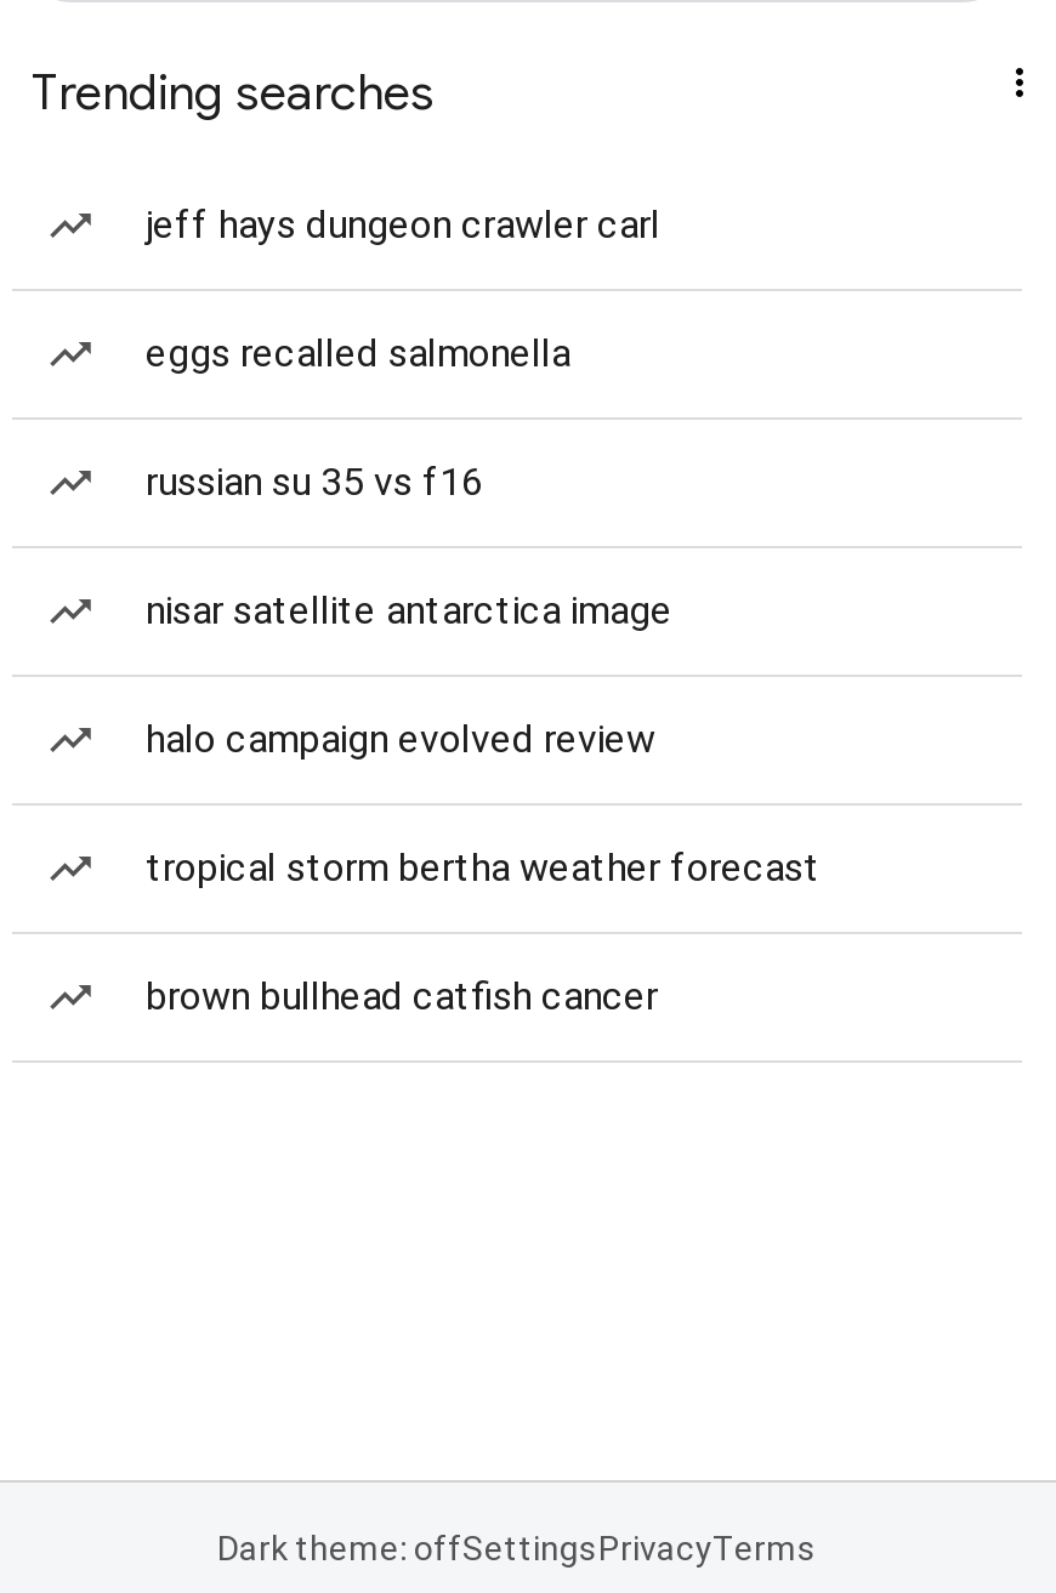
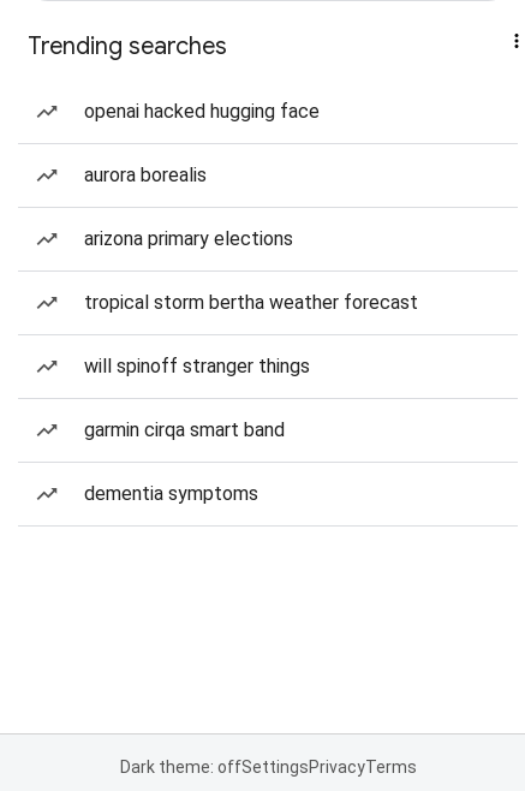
- jeff hays dungeon crawler carl
- eggs recalled salmonella
- russian su 35 vs f16
- nisar satellite antarctica image
- halo campaign evolved review
+ openai hacked hugging face
+ aurora borealis
+ arizona primary elections

moved up: tropical storm bertha weather forecast

- brown bullhead catfish cancer
+ will spinoff stranger things
+ garmin cirqa smart band
+ dementia symptoms
